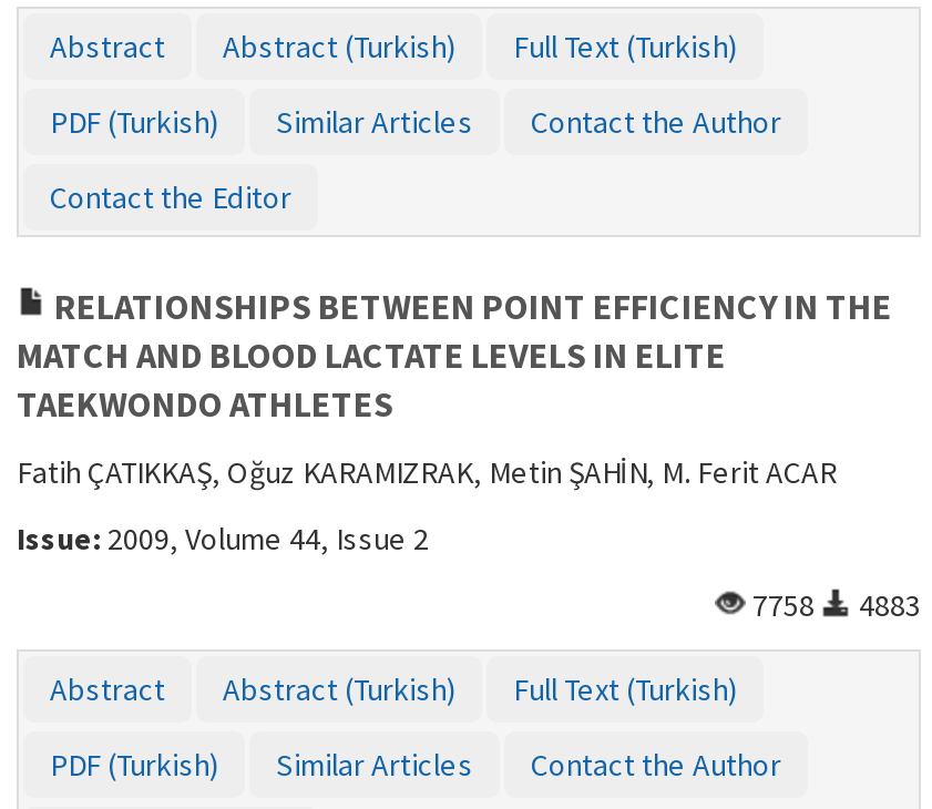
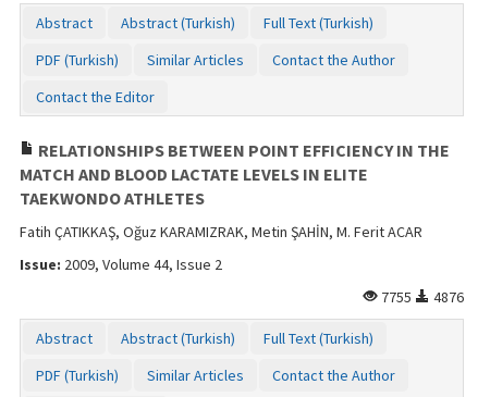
- 7758
+ 7755

- 4883
+ 4876
